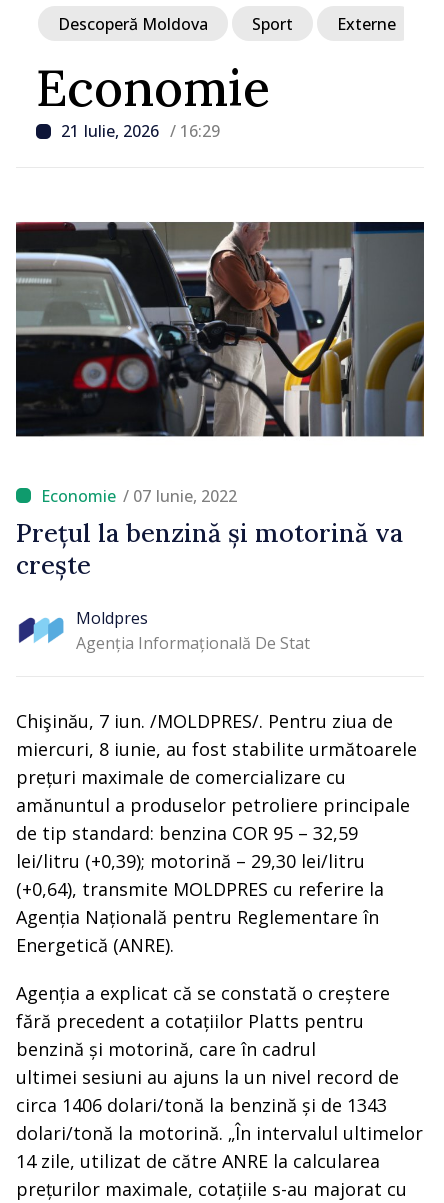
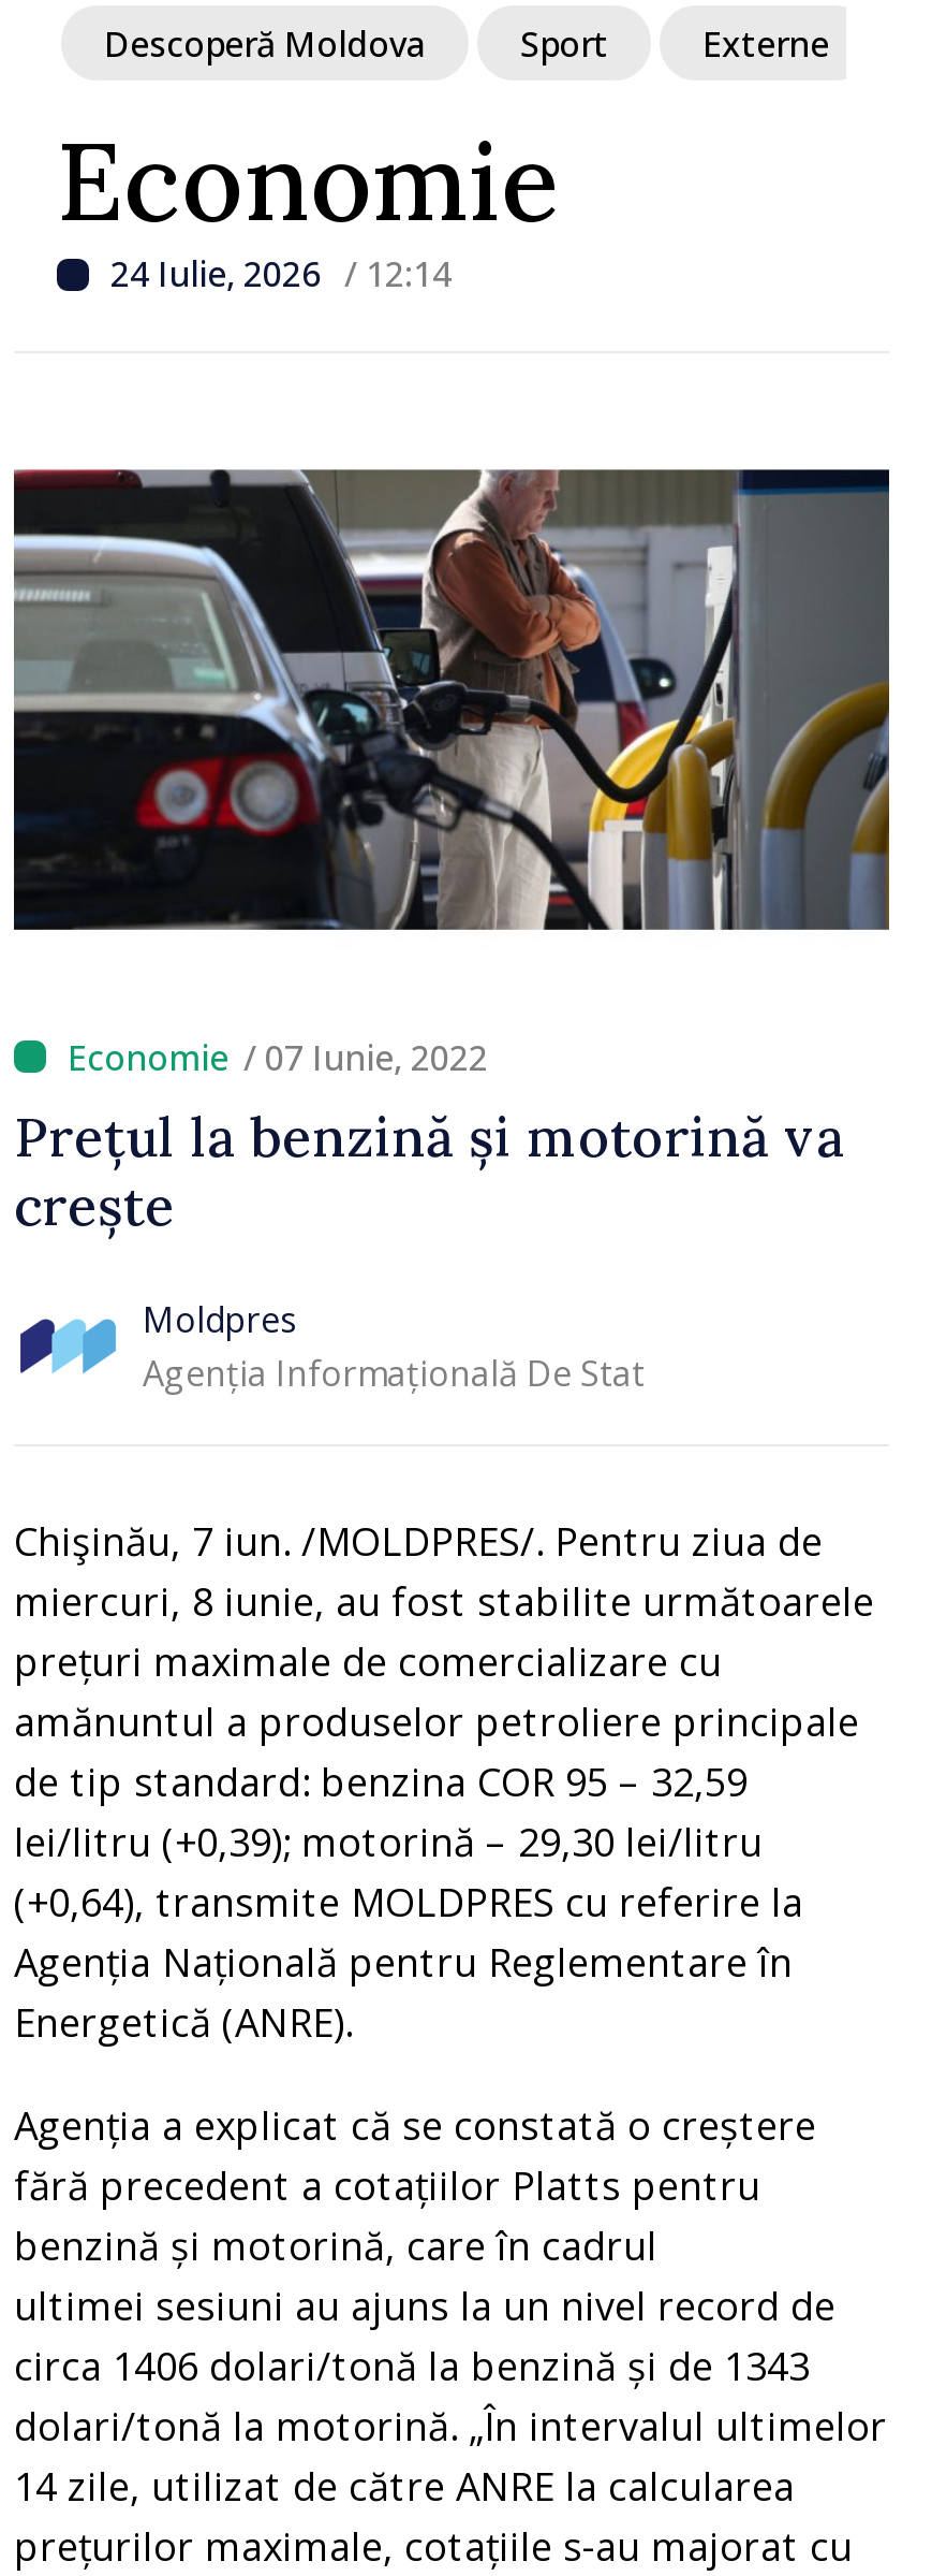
- 21 Iulie, 2026 / 16:29
+ 24 Iulie, 2026 / 12:14
